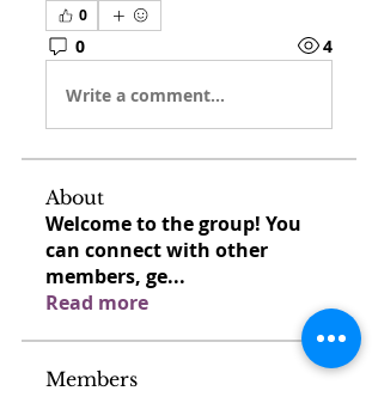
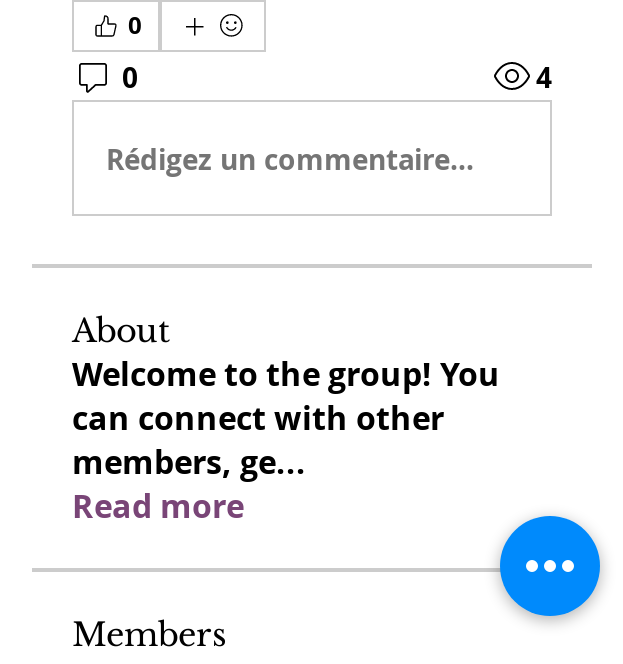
- Write a comment...
+ Rédigez un commentaire...
